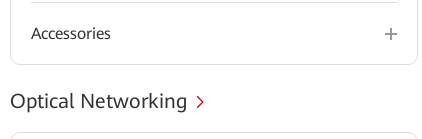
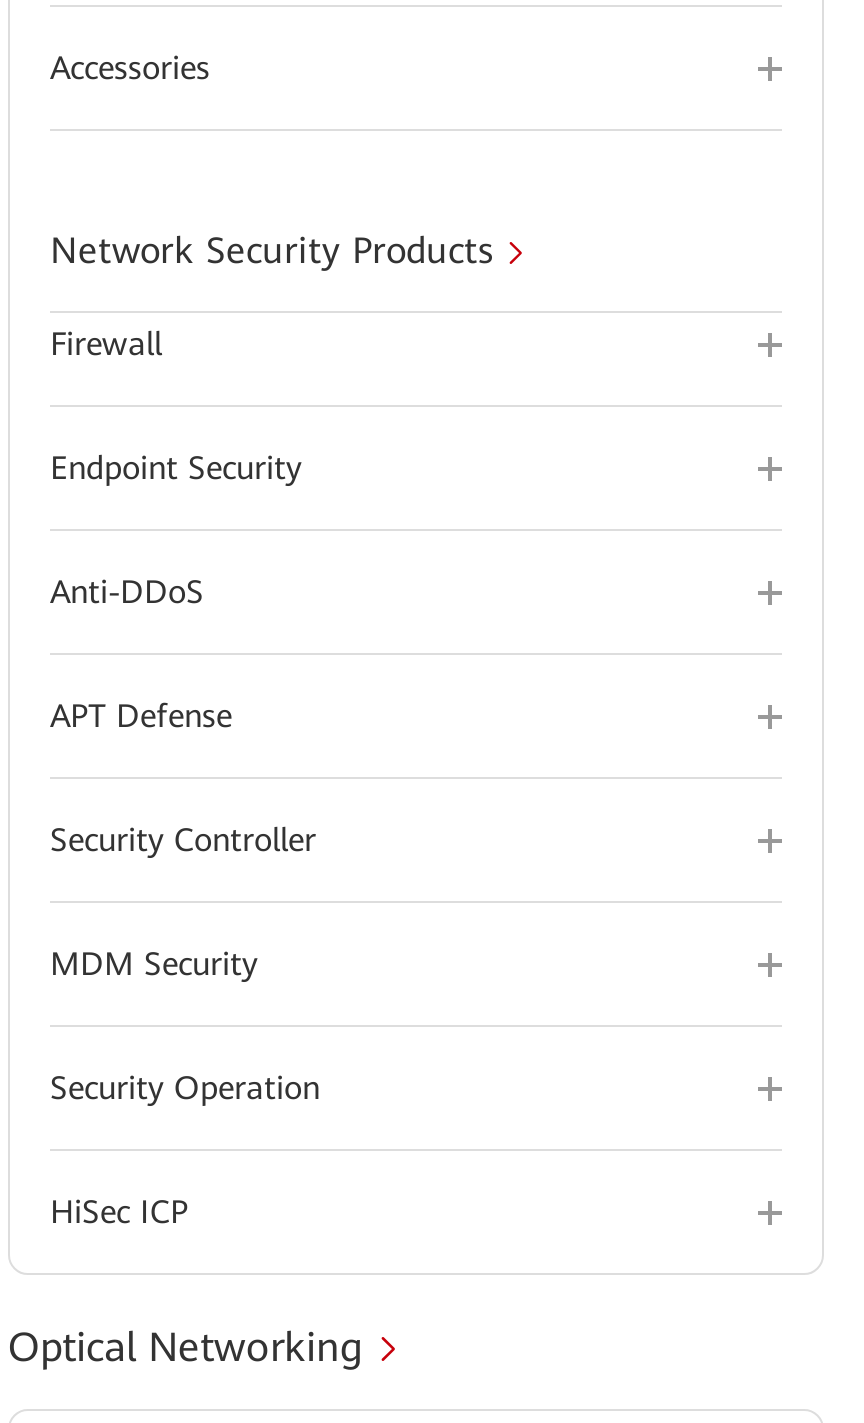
+ Network Security Products
+ Firewall
+ Endpoint Security
+ Anti-DDoS
+ APT Defense
+ Security Controller
+ MDM Security
+ Security Operation
+ HiSec ICP
